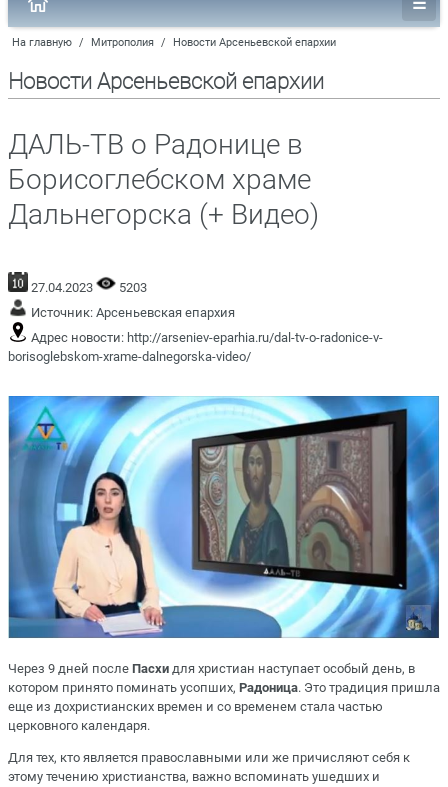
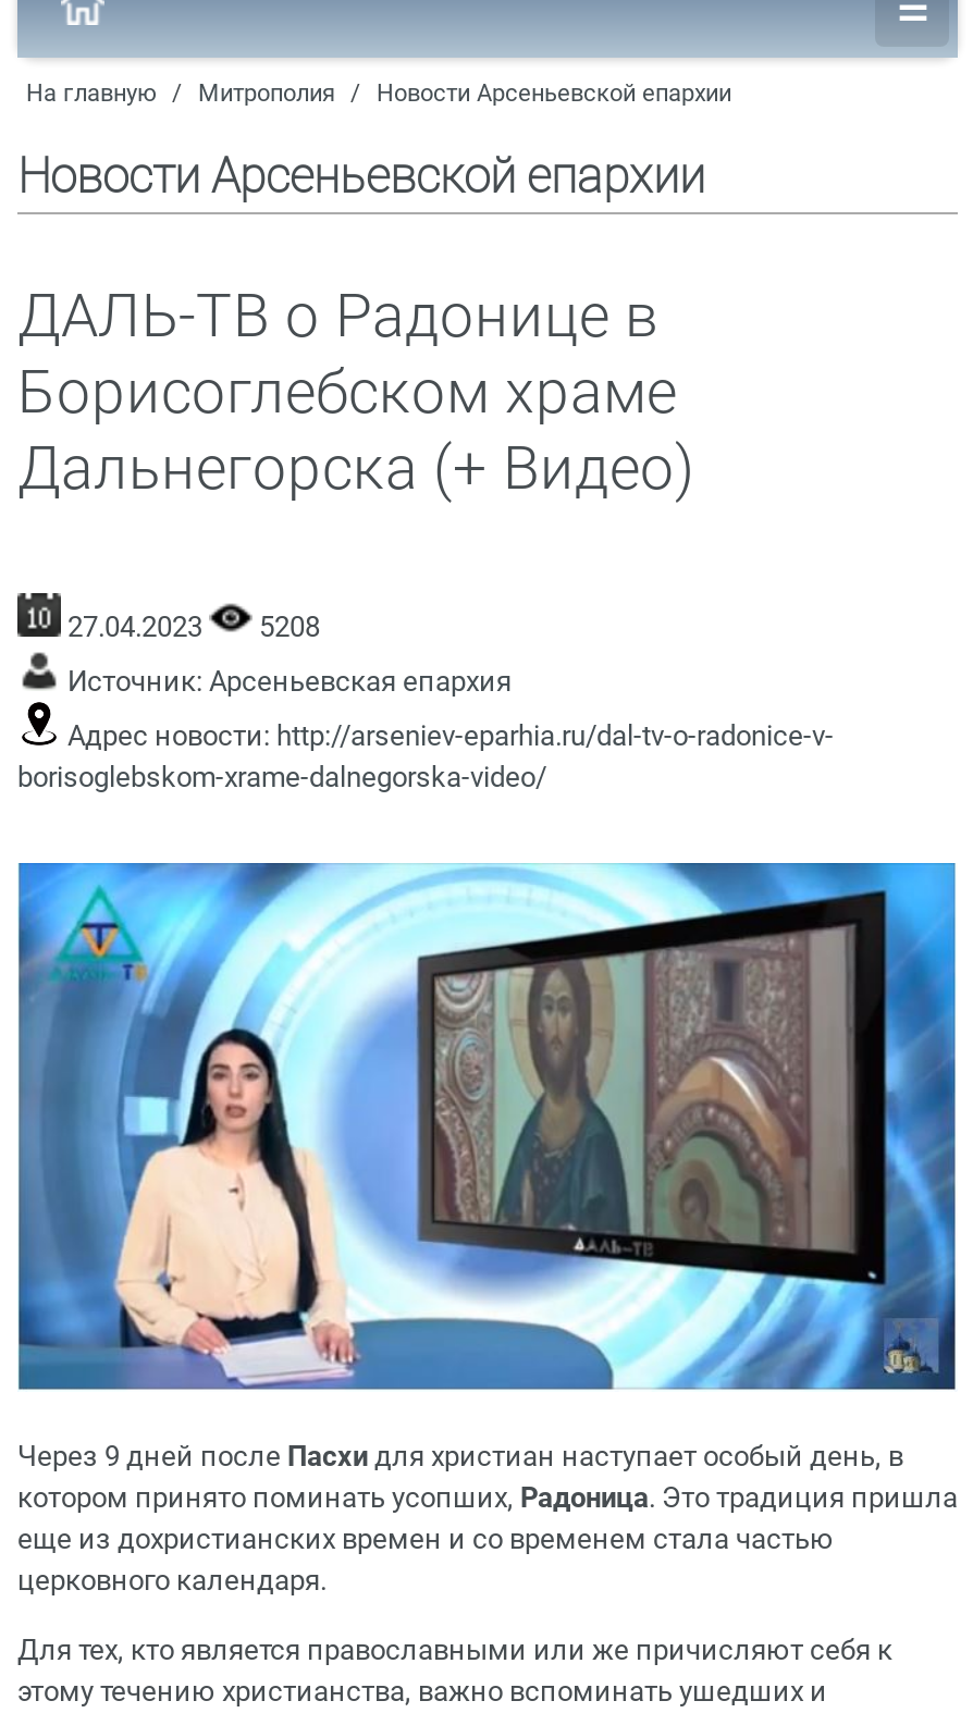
- 27.04.2023 5203
+ 27.04.2023 5208
